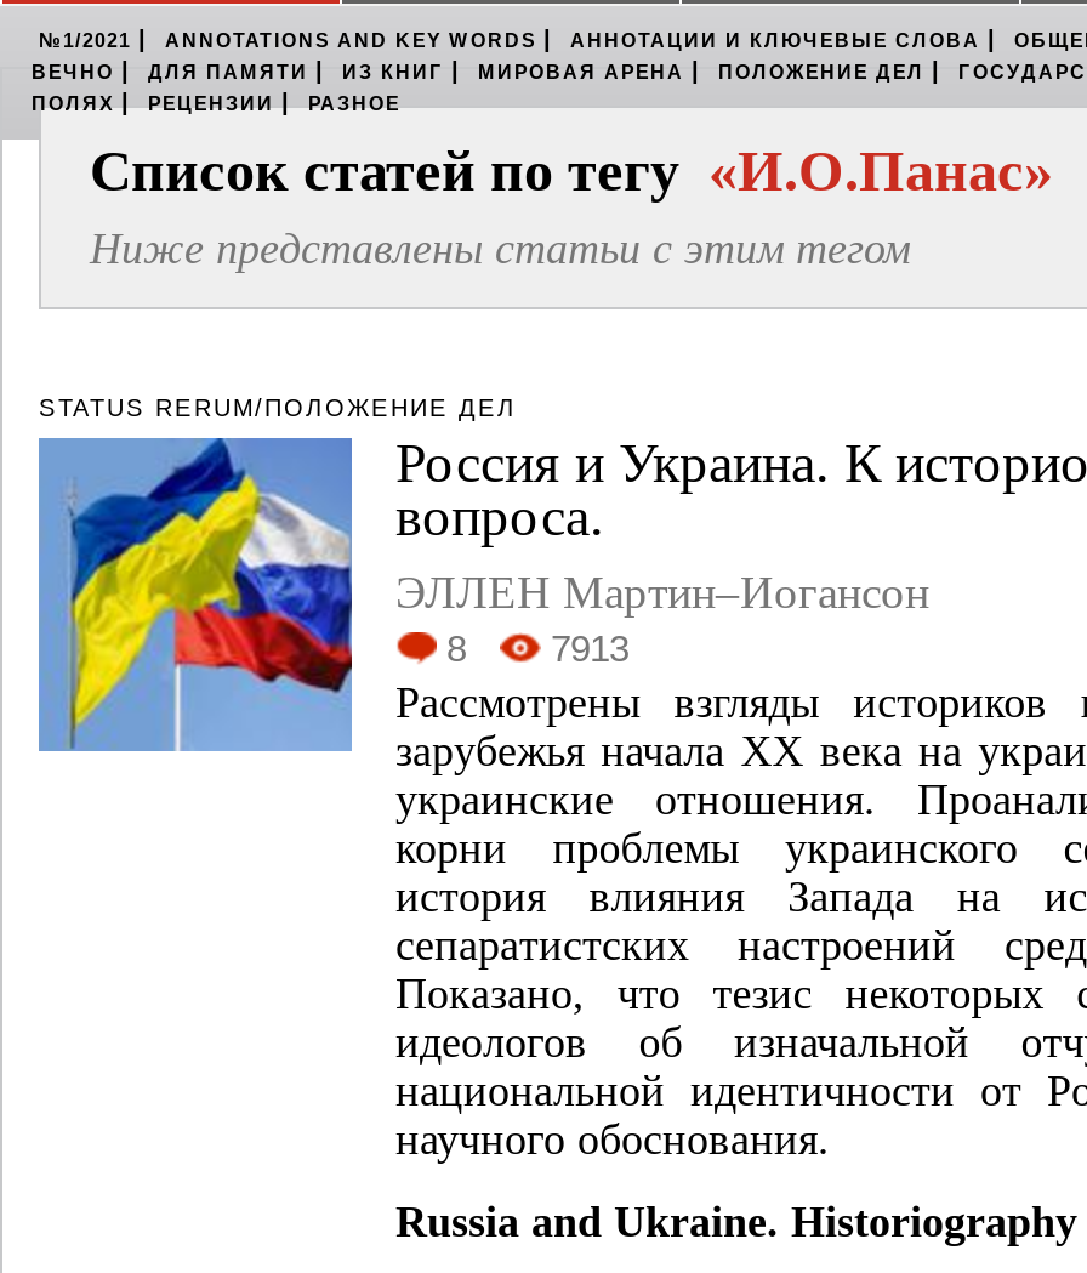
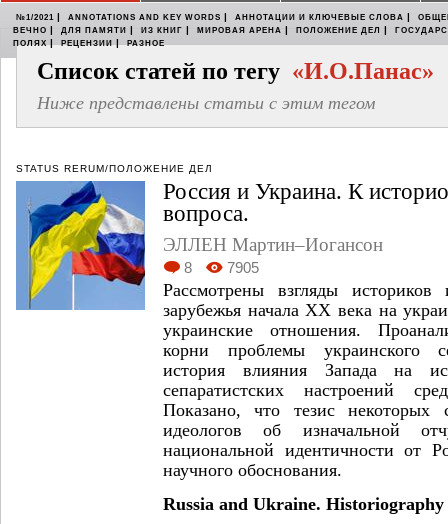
- 7913
+ 7905
